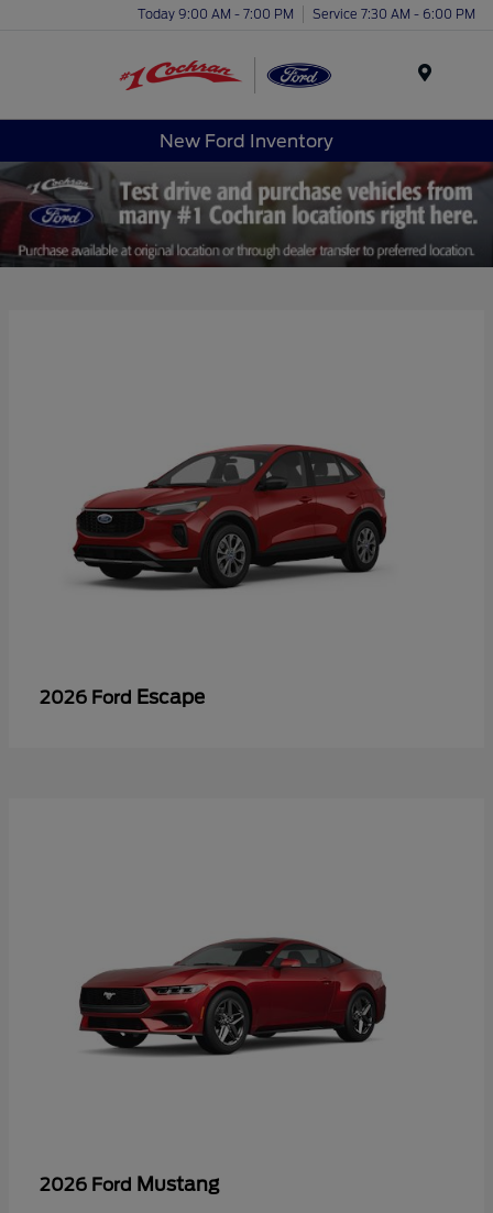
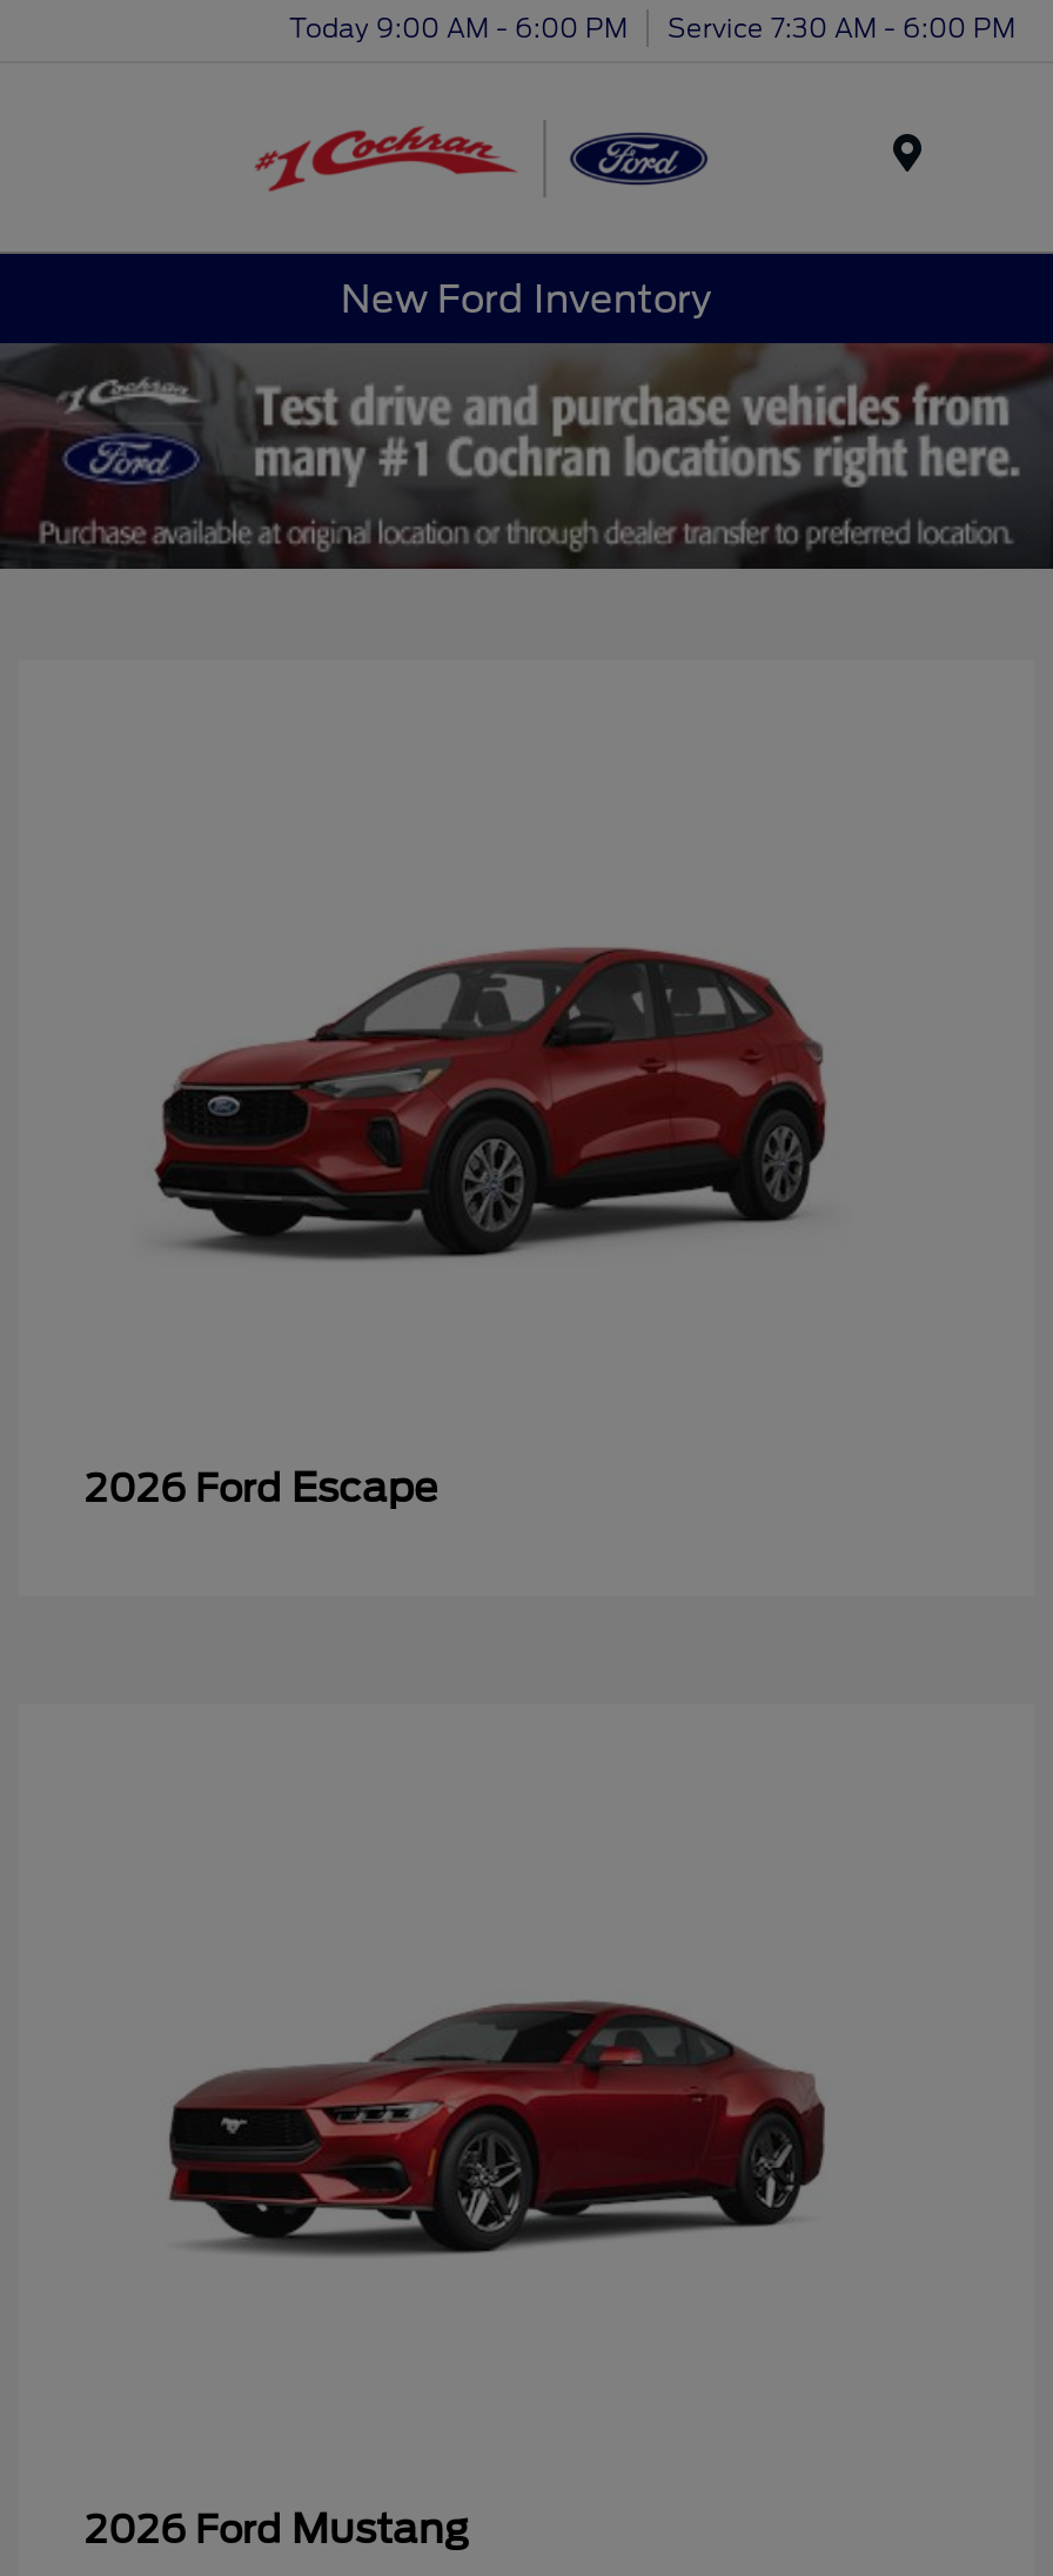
- Today 9:00 AM - 7:00 PM Service 7:30 AM - 6:00 PM
+ Today 9:00 AM - 6:00 PM Service 7:30 AM - 6:00 PM
